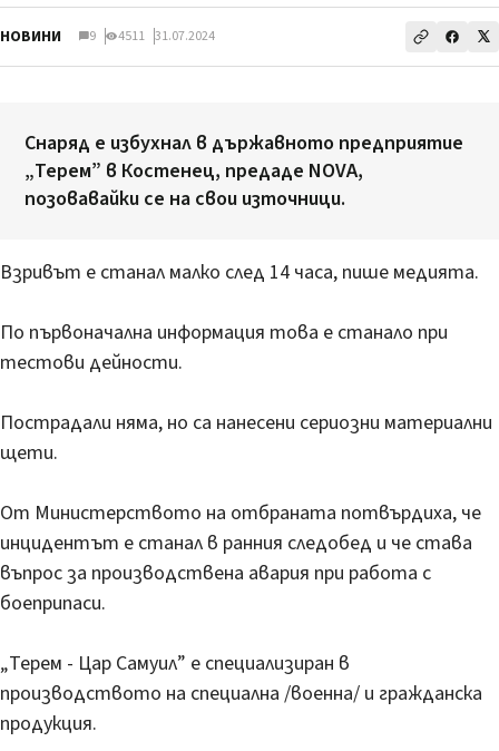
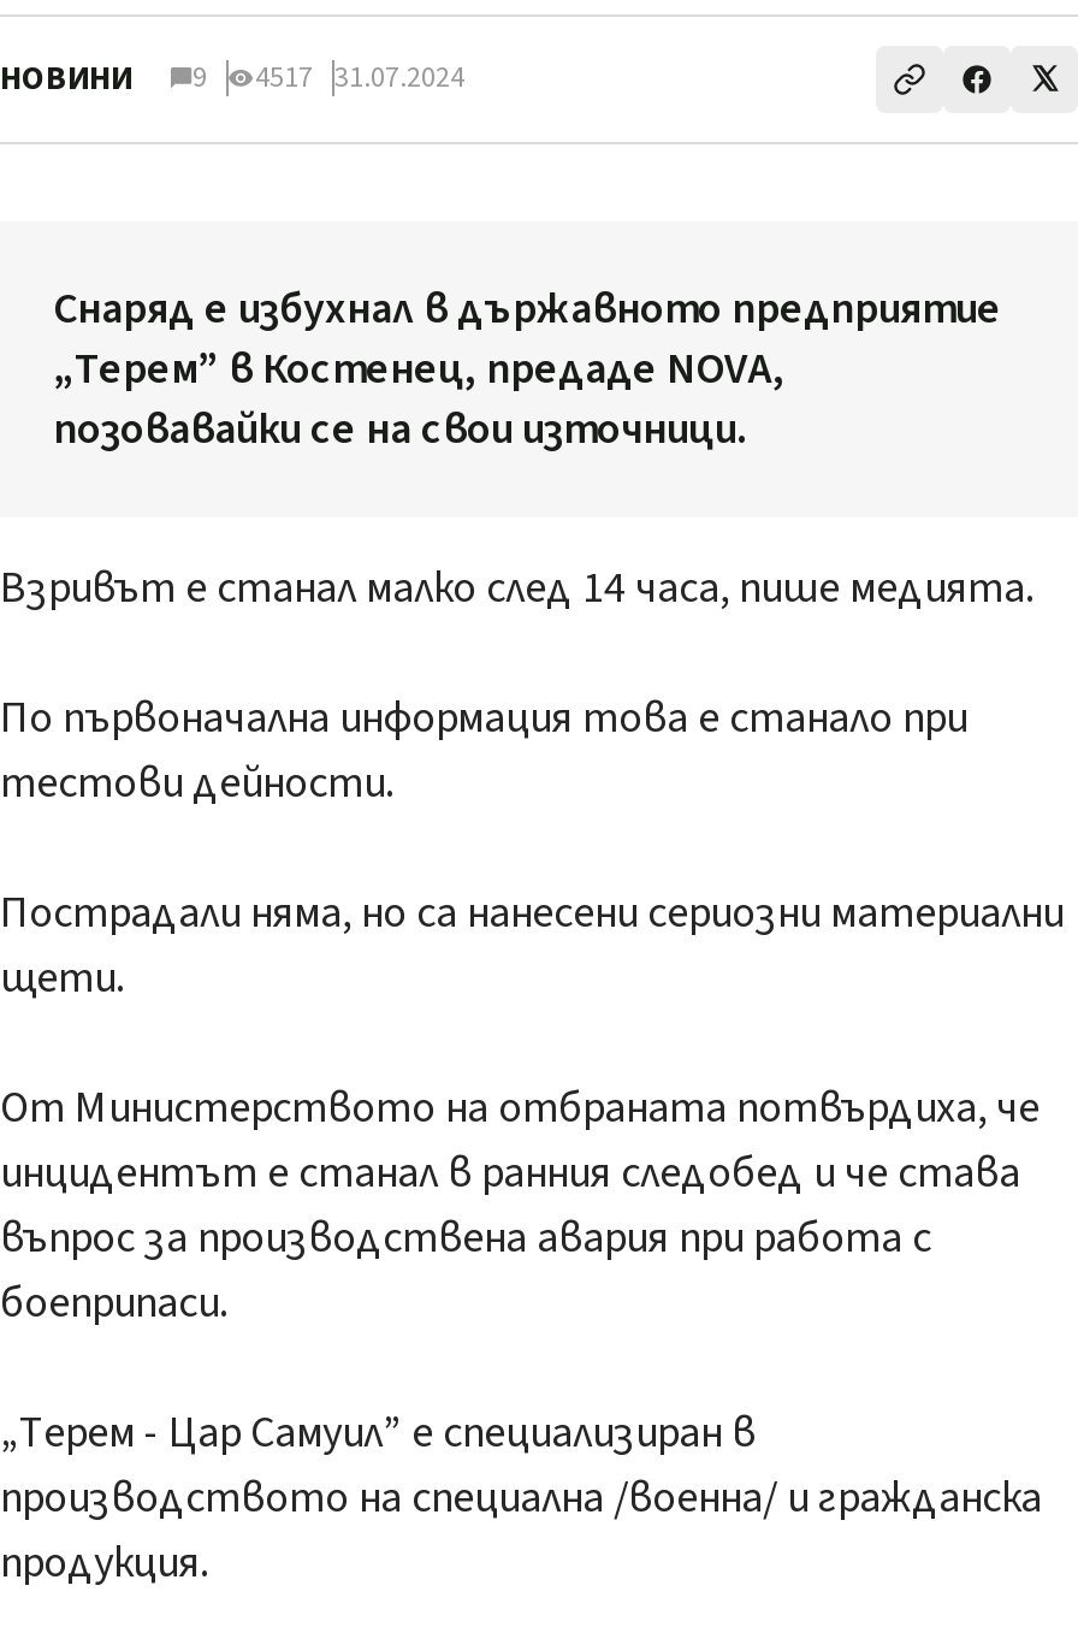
- НОВИНИ 9 4511 31.07.2024
+ НОВИНИ 9 4517 31.07.2024
